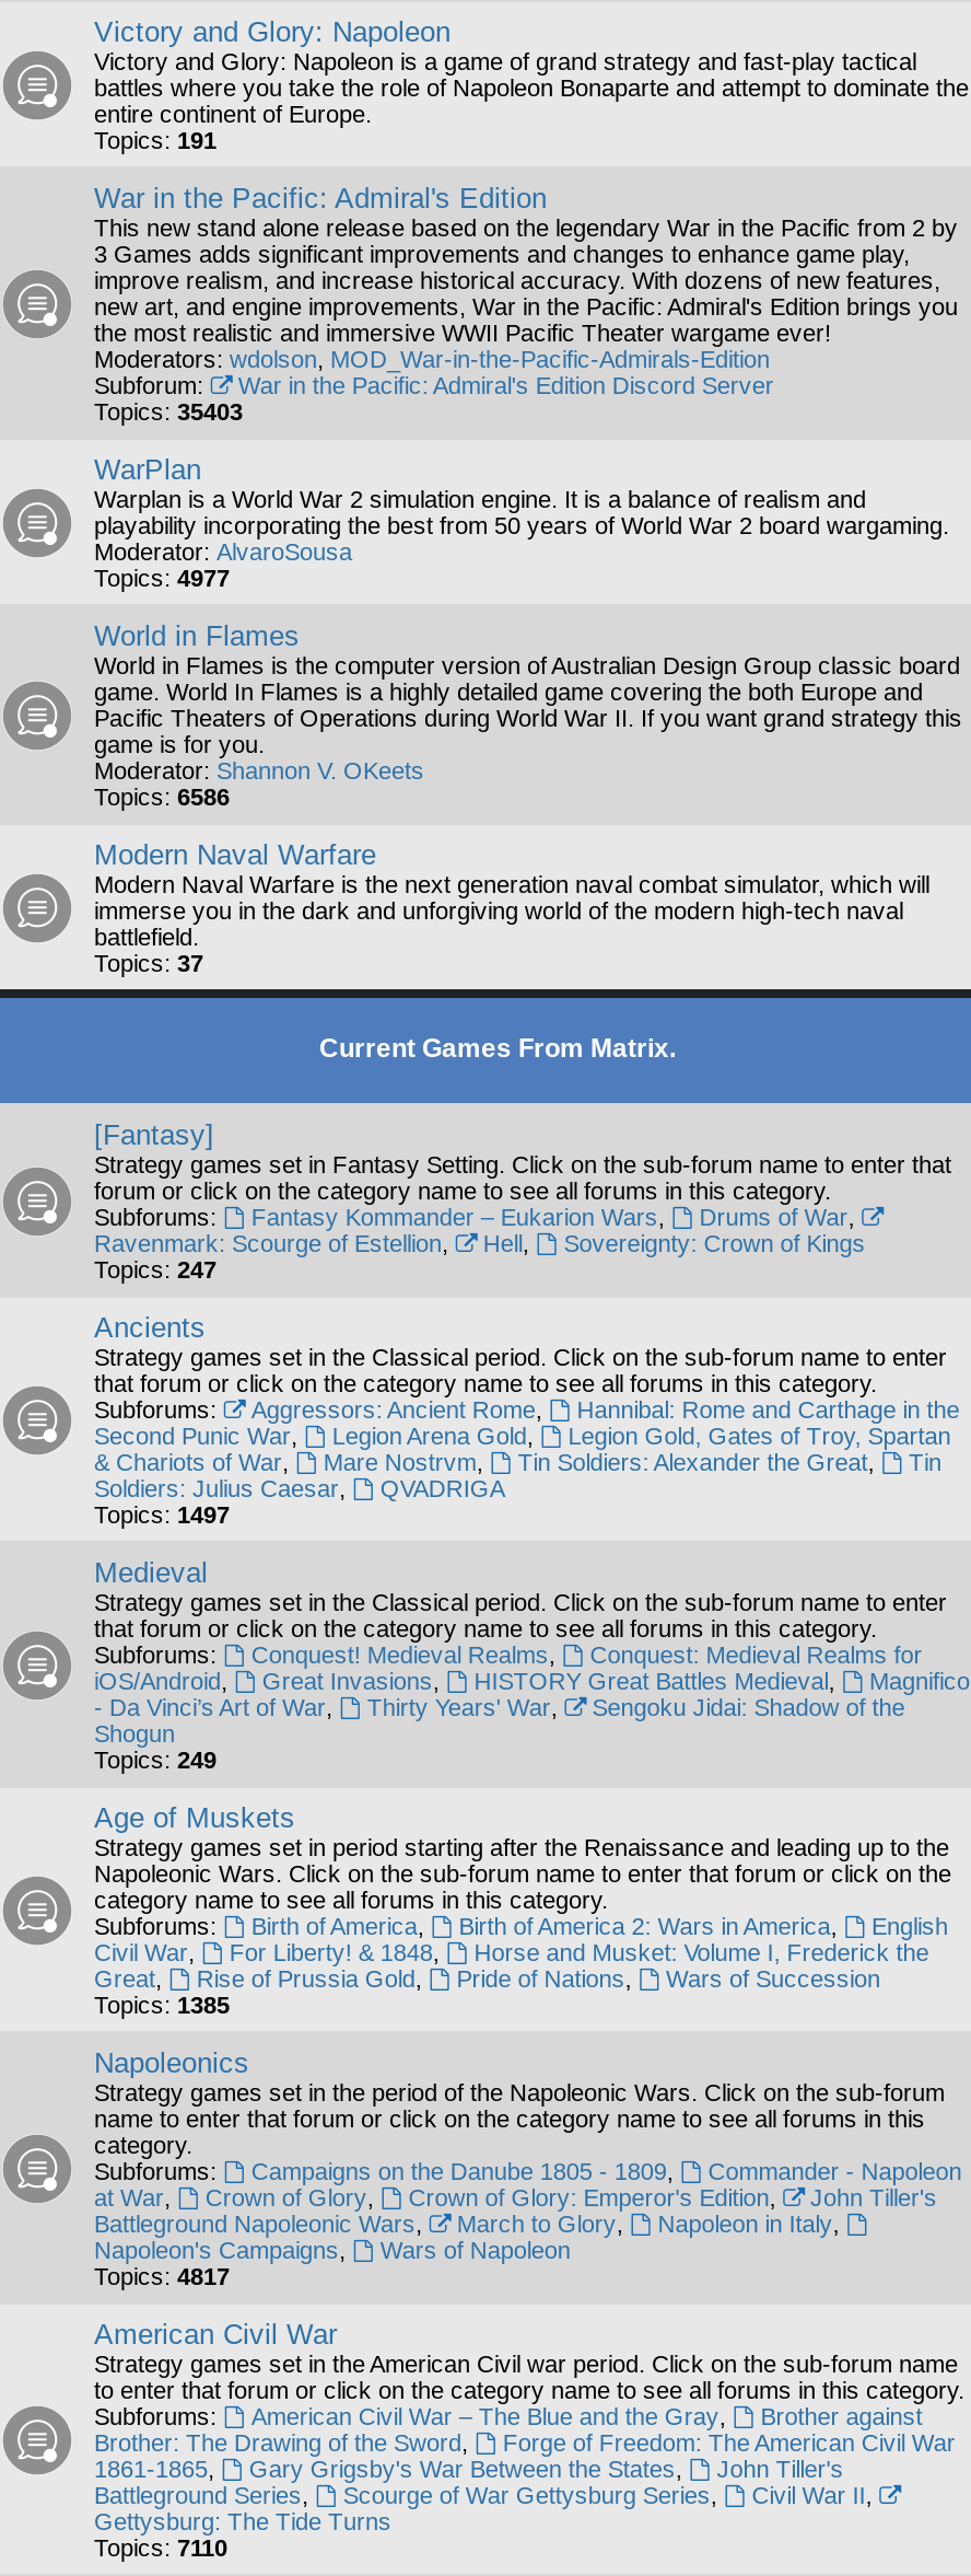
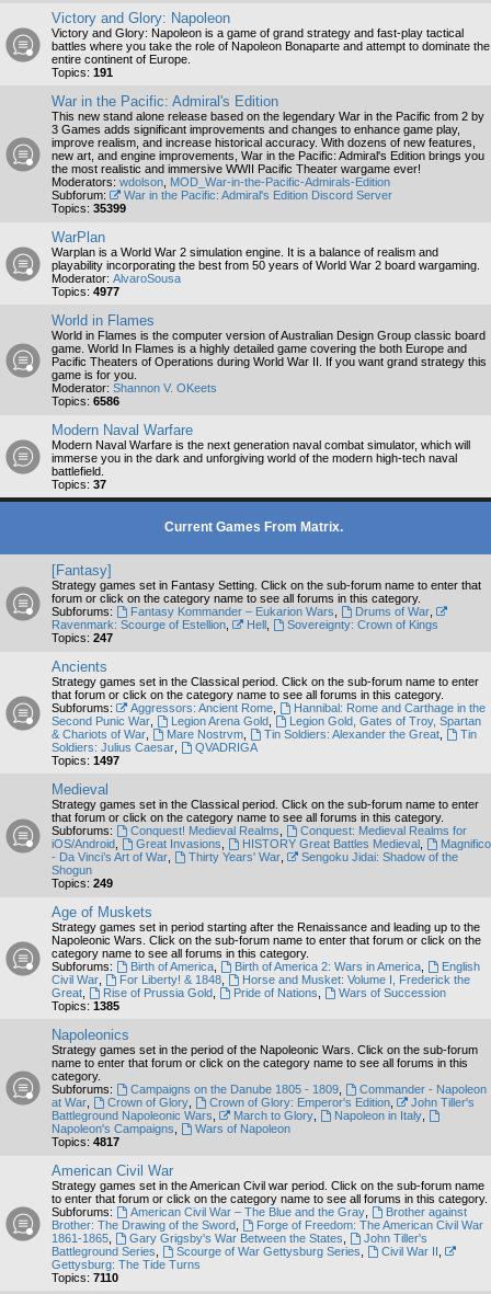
- Topics: 35403
+ Topics: 35399
